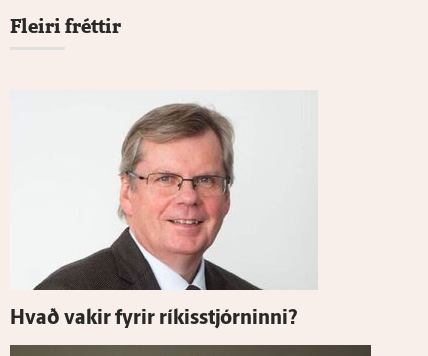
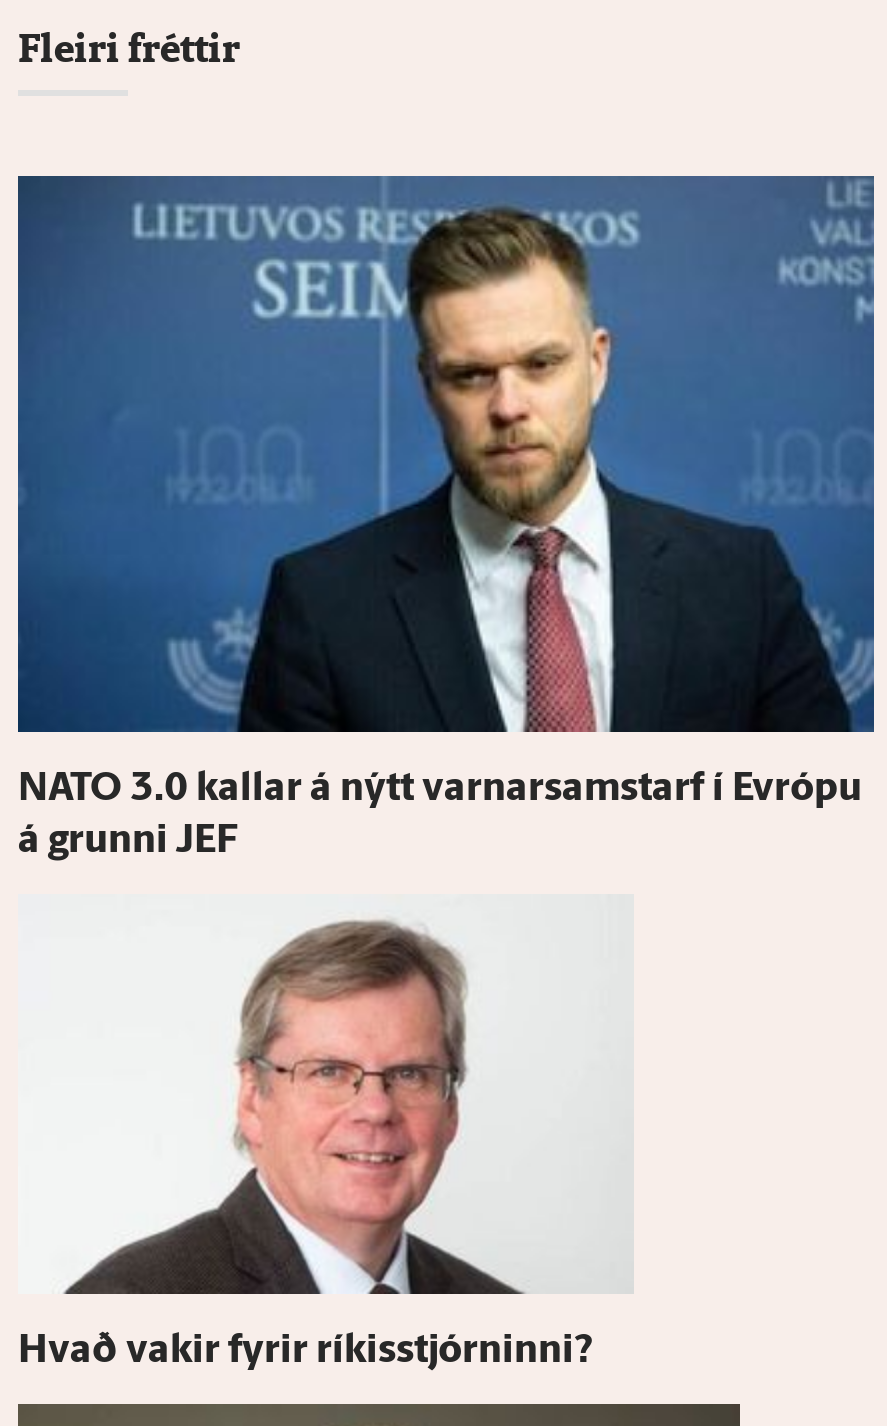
+ [image]
+ NATO 3.0 kallar á nýtt varnarsamstarf í Evrópu
+ á grunni JEF
